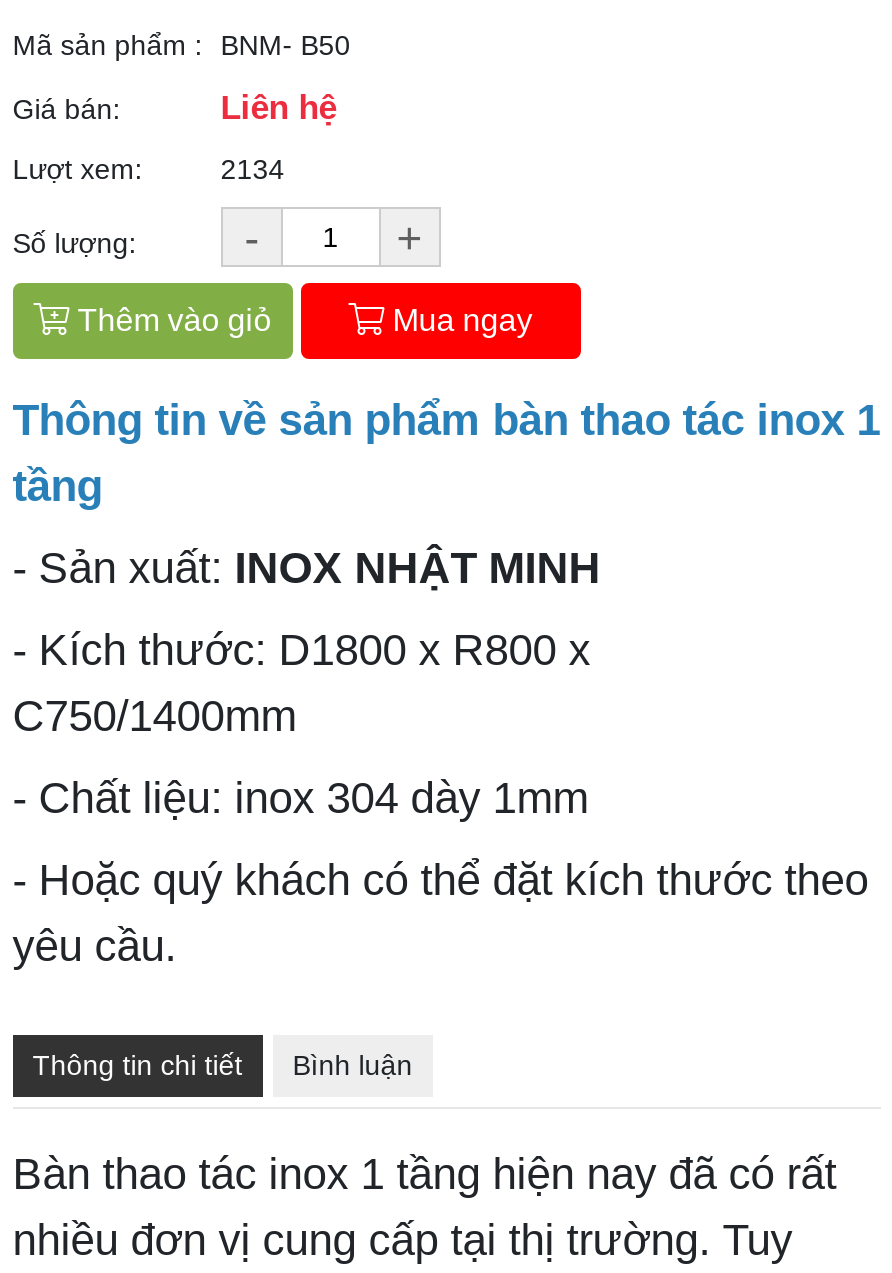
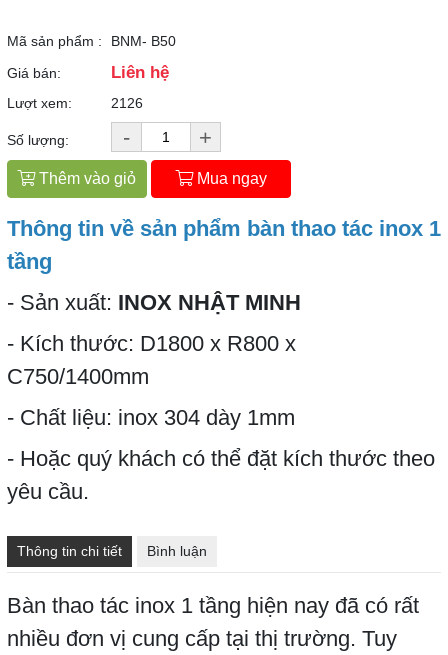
- 2134
+ 2126
